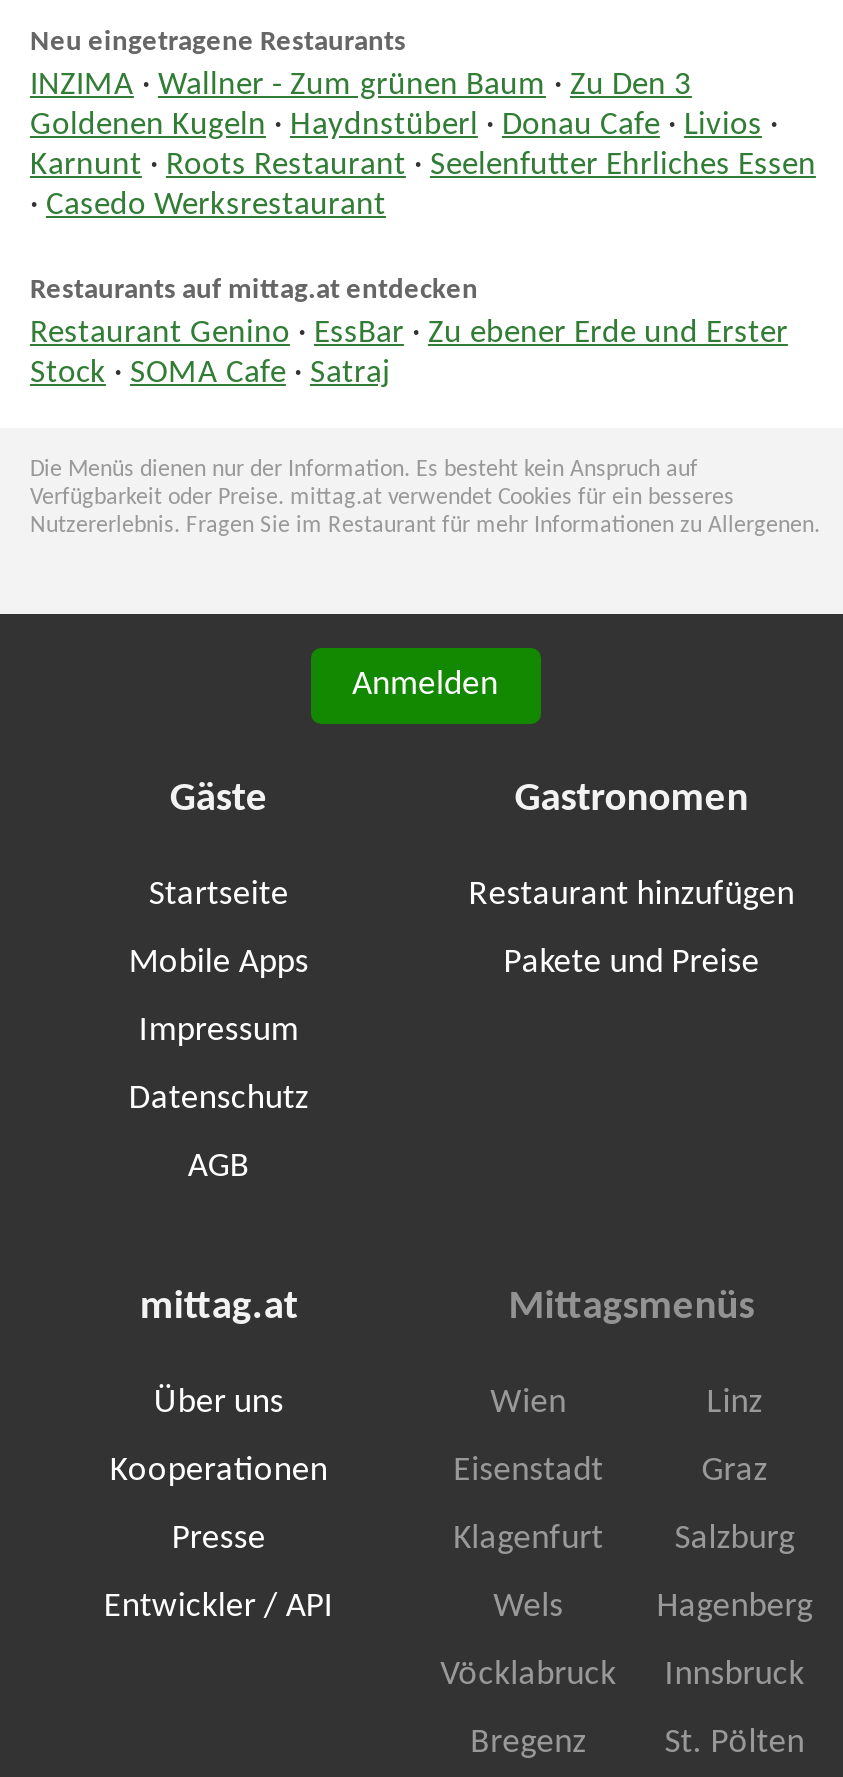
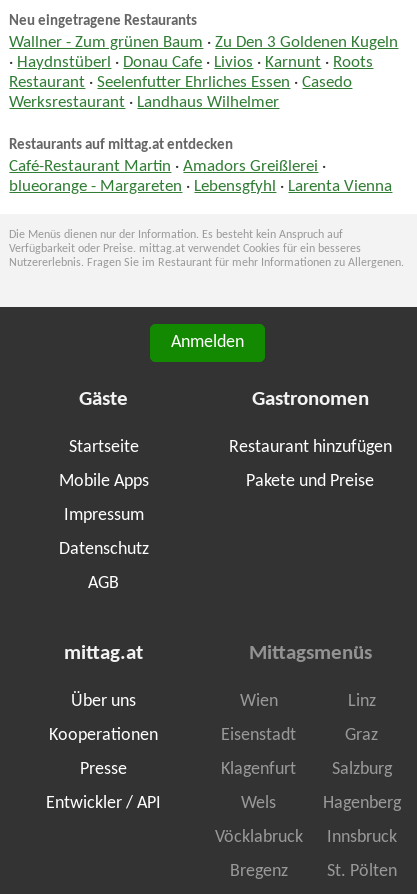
- INZIMA · Wallner - Zum grünen Baum · Zu Den 3
- Goldenen Kugeln · Haydnstüberl · Donau Cafe · Livios ·
- Karnunt · Roots Restaurant · Seelenfutter Ehrliches Essen
- · Casedo Werksrestaurant
+ Wallner - Zum grünen Baum · Zu Den 3 Goldenen Kugeln
+ · Haydnstüberl · Donau Cafe · Livios · Karnunt · Roots
+ Restaurant · Seelenfutter Ehrliches Essen · Casedo
+ Werksrestaurant · Landhaus Wilhelmer

- Restaurant Genino · EssBar · Zu ebener Erde und Erster
- Stock · SOMA Cafe · Satraj
+ Café-Restaurant Martin · Amadors Greißlerei ·
+ blueorange - Margareten · Lebensgfyhl · Larenta Vienna
